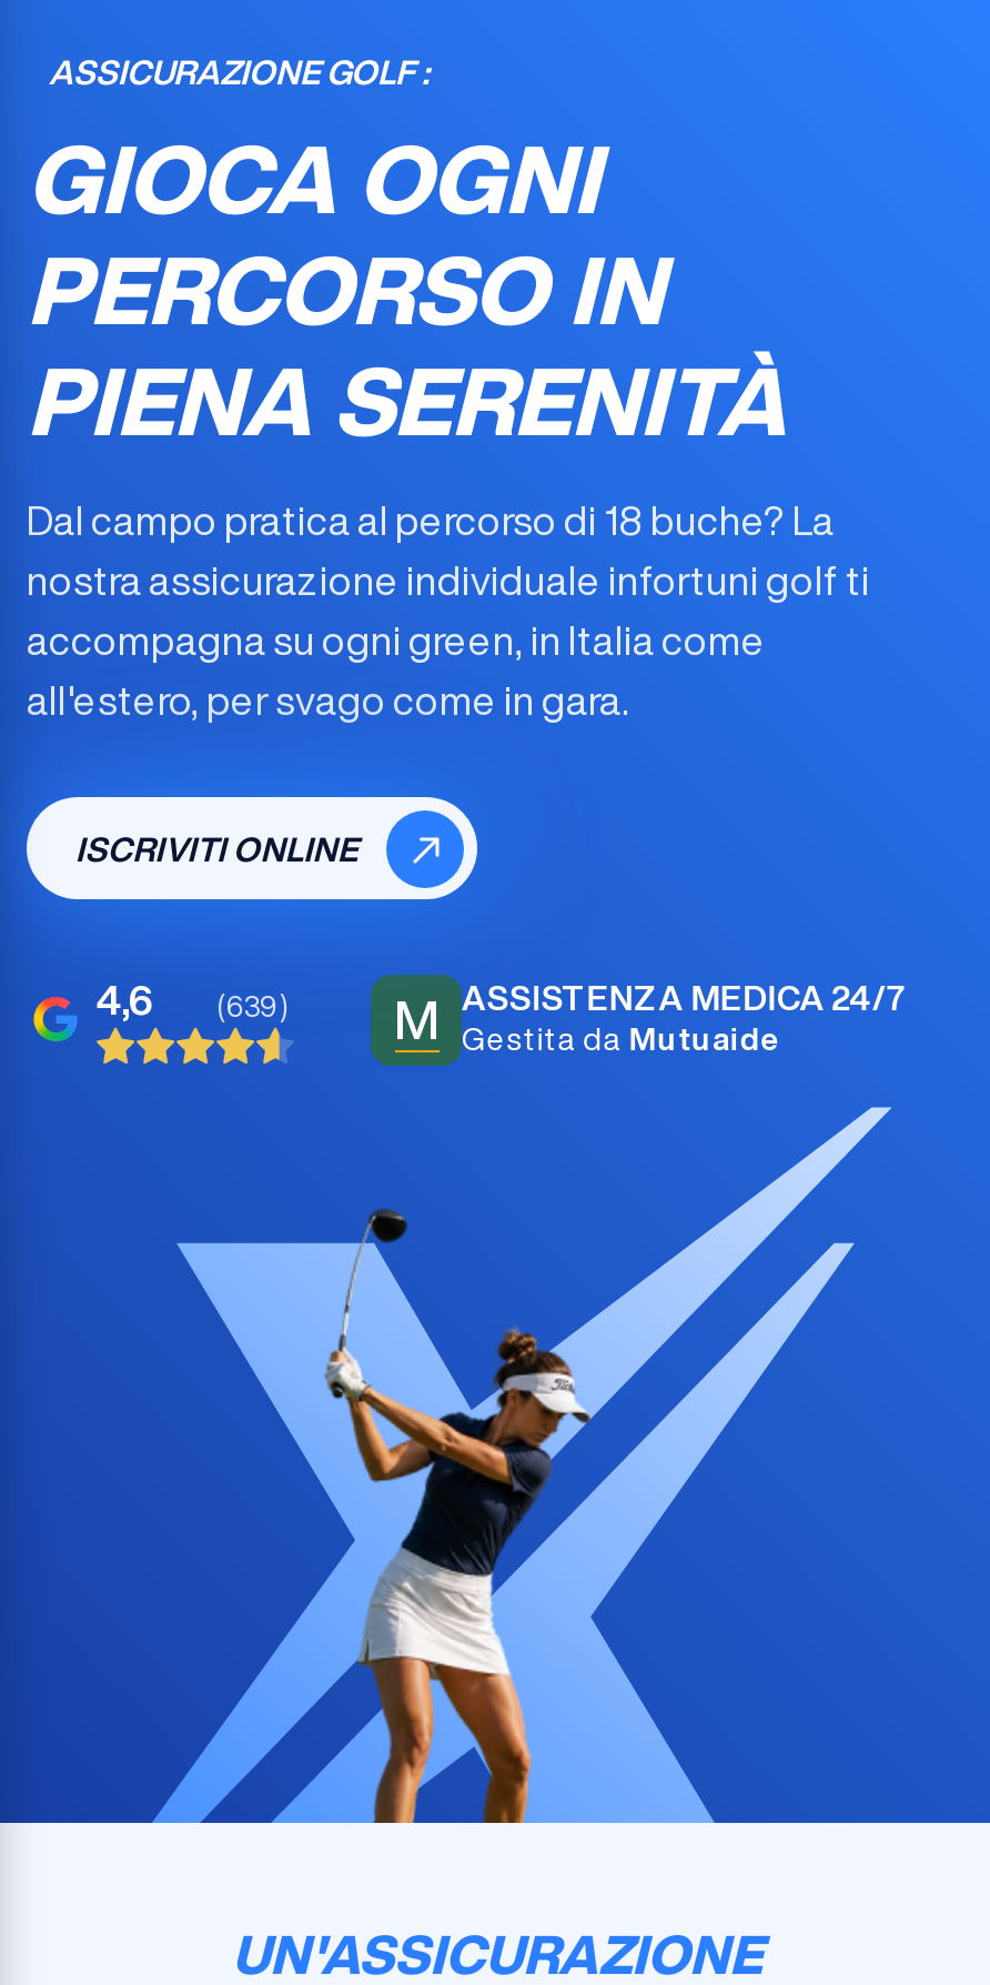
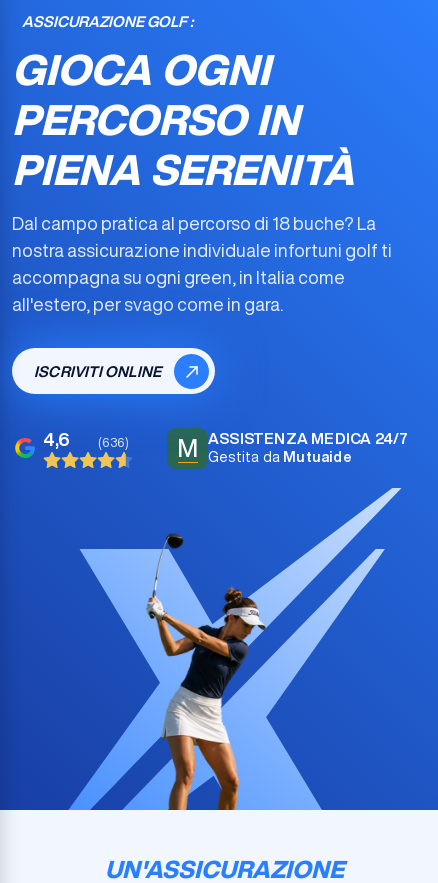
- (639)
+ (636)
